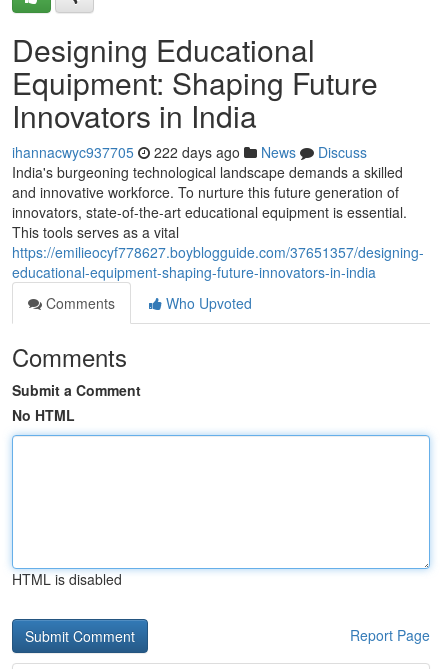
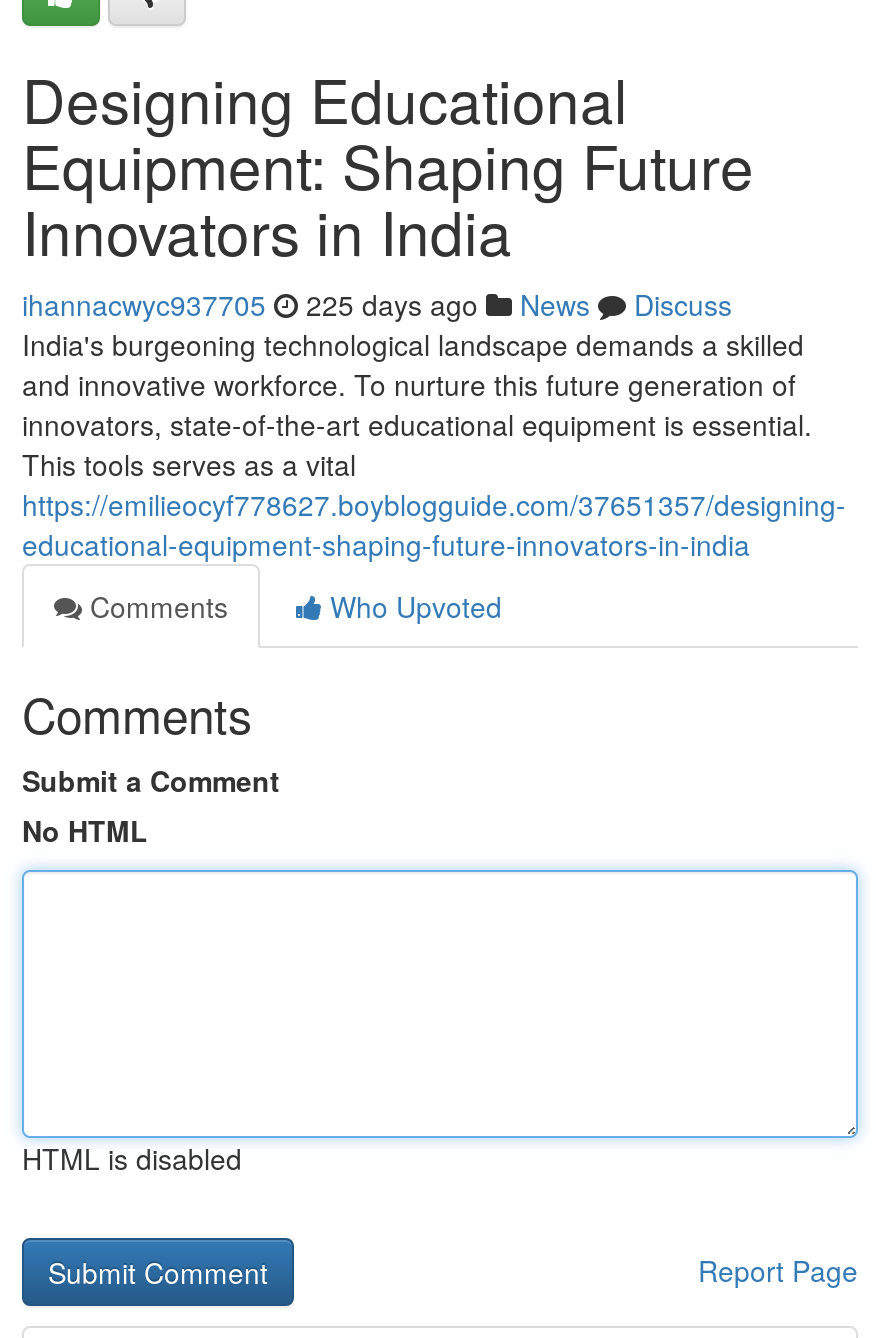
- ihannacwyc937705 222 days ago News Discuss
+ ihannacwyc937705 225 days ago News Discuss
